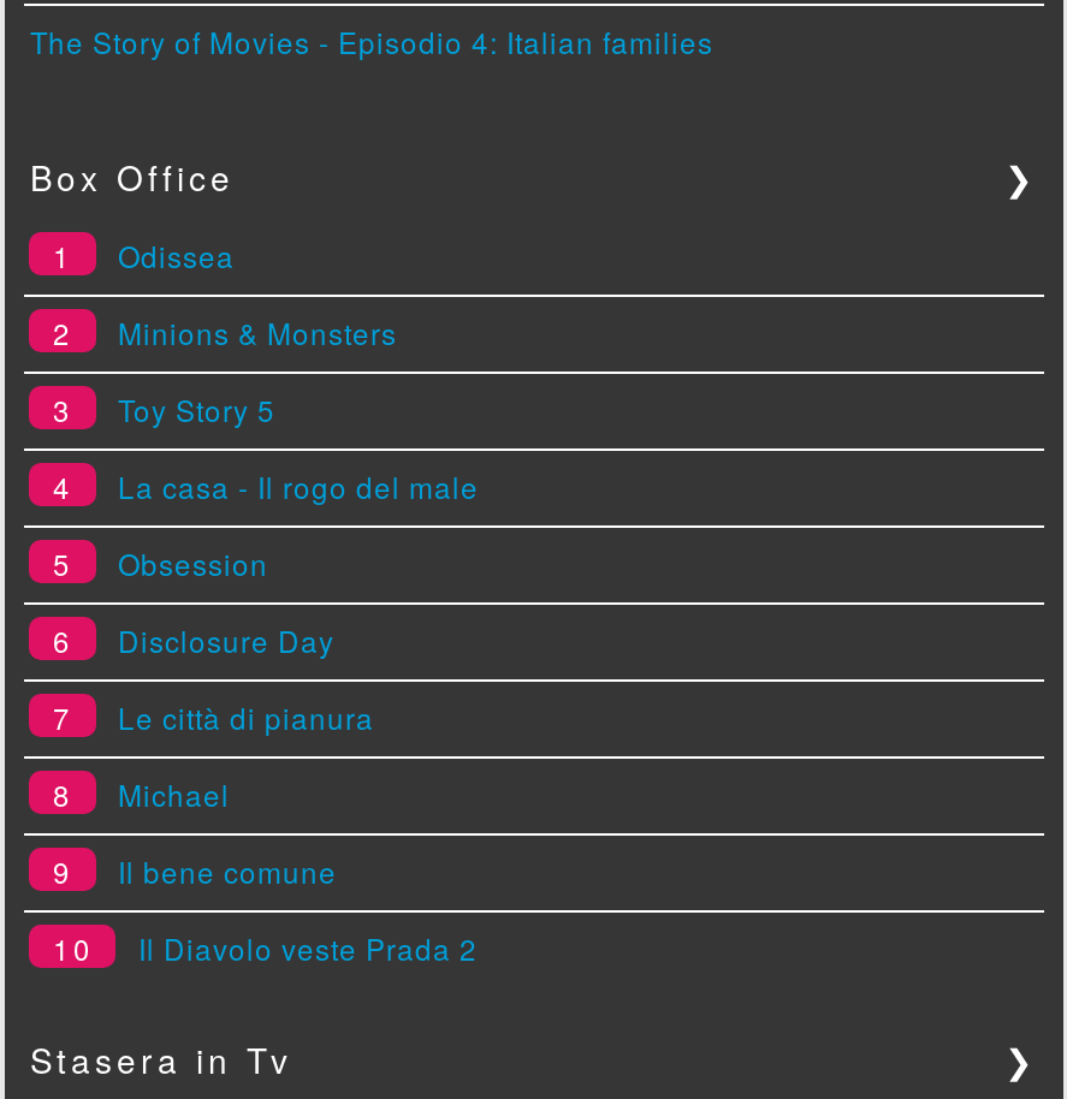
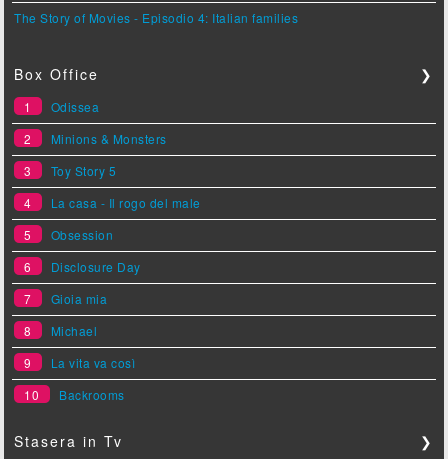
- Le città di pianura
+ Gioia mia

- Il bene comune
+ La vita va così

- Il Diavolo veste Prada 2
+ Backrooms
